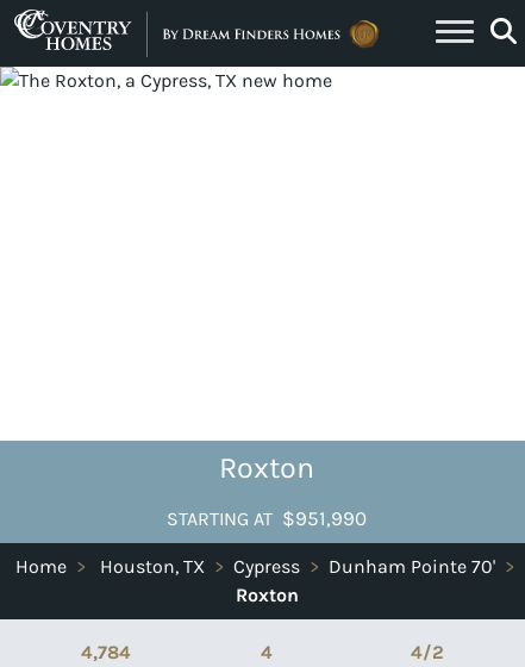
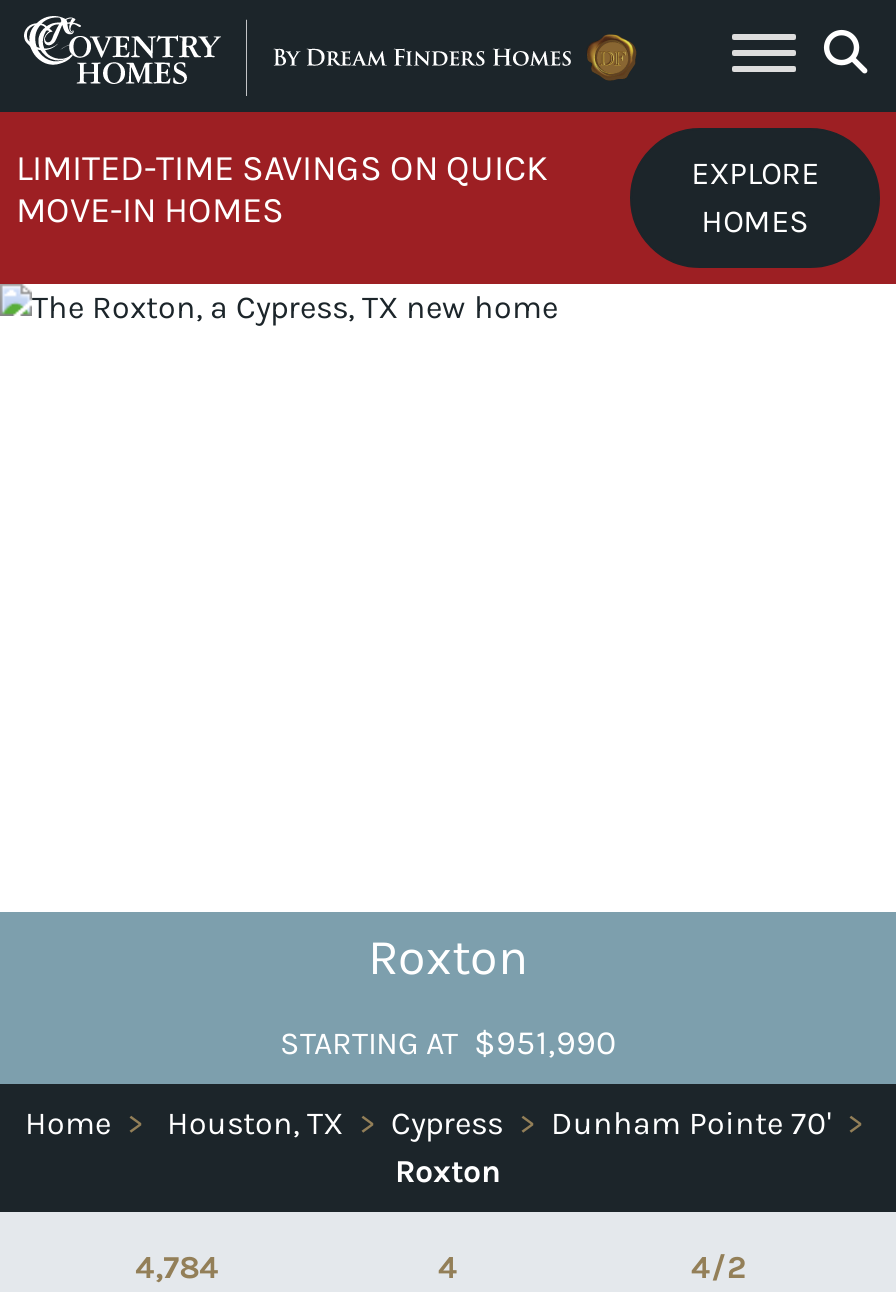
+ [image]
+ LIMITED-TIME SAVINGS ON QUICK
+ MOVE-IN HOMES

+ EXPLORE
+ HOMES
